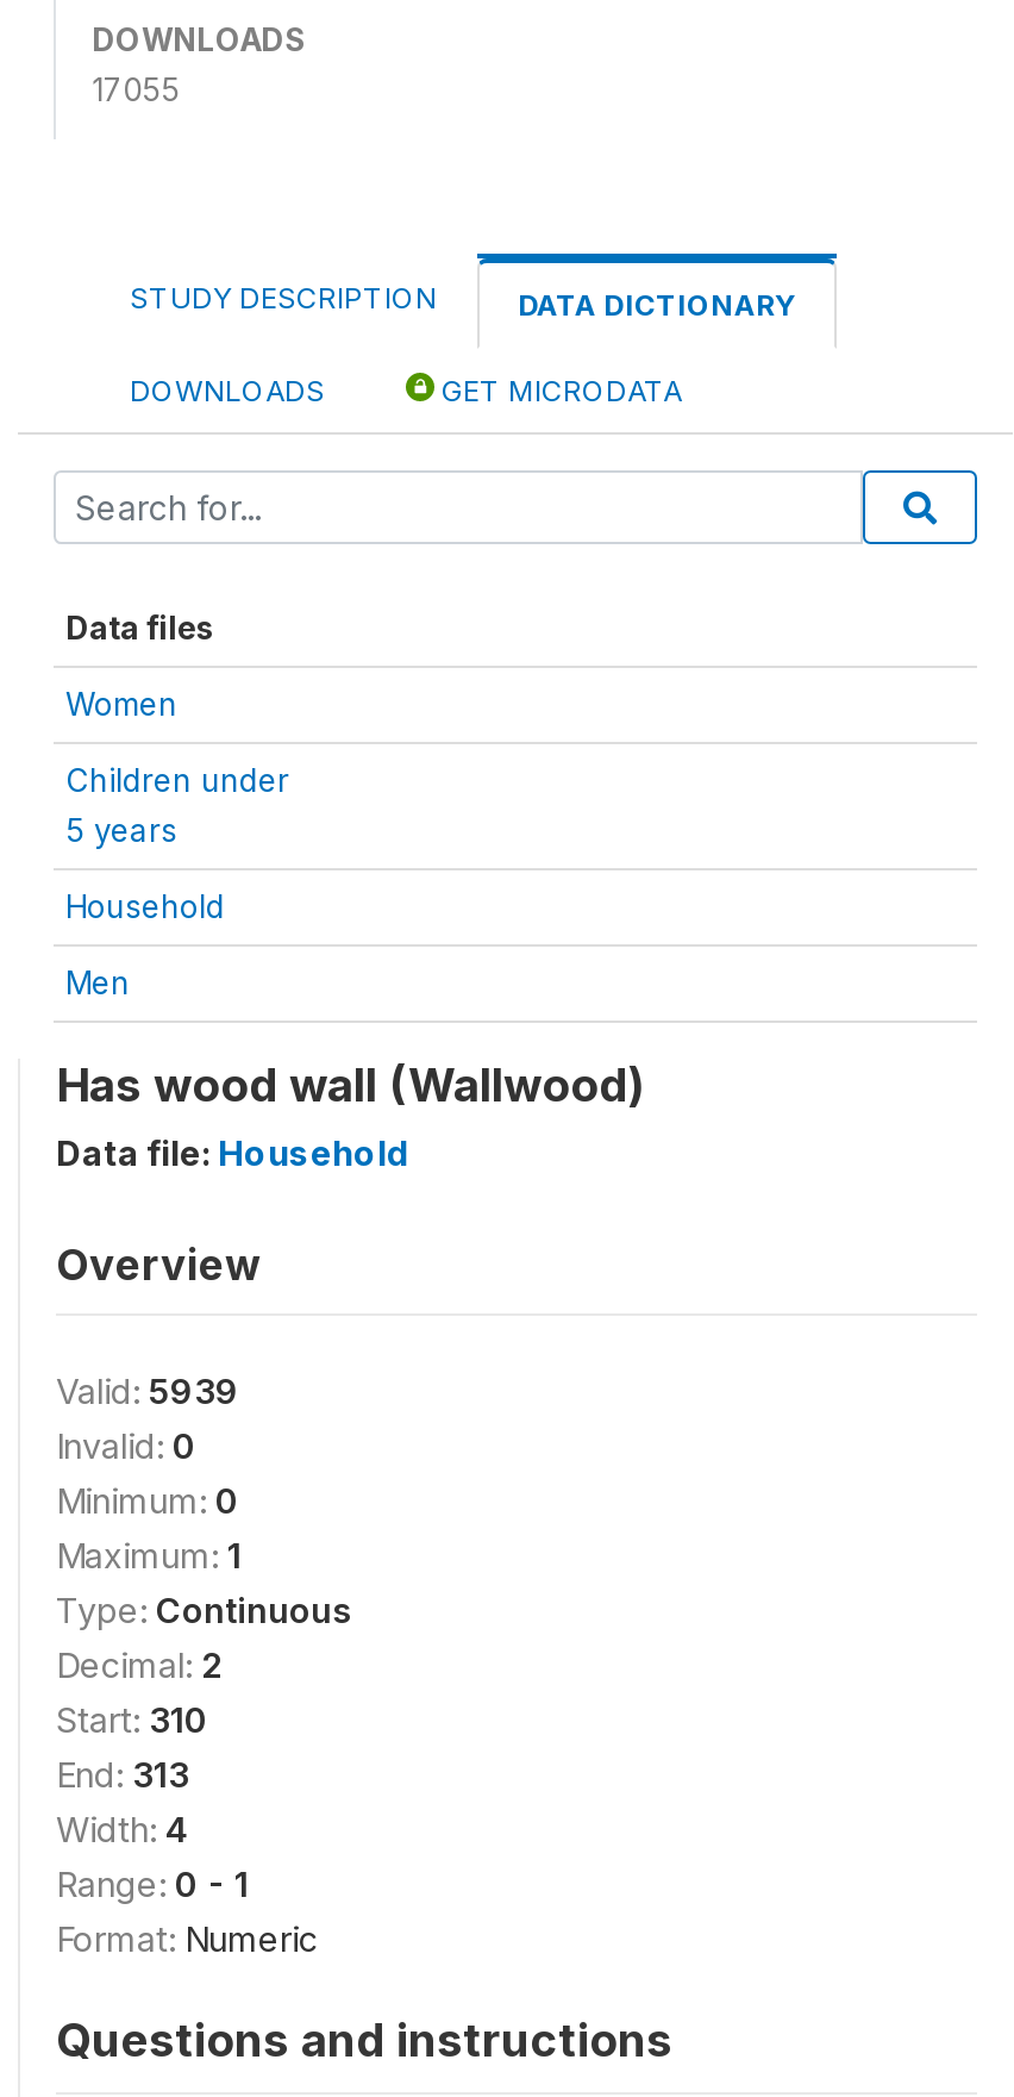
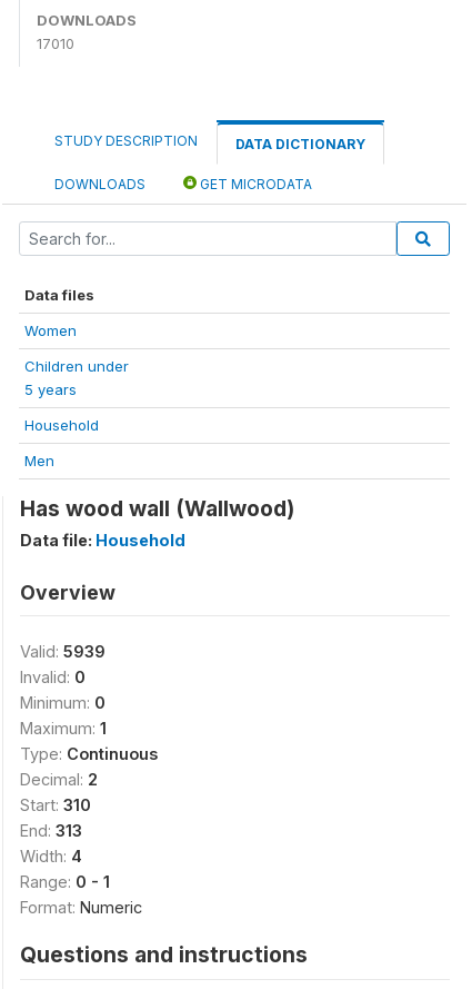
- 17055
+ 17010
